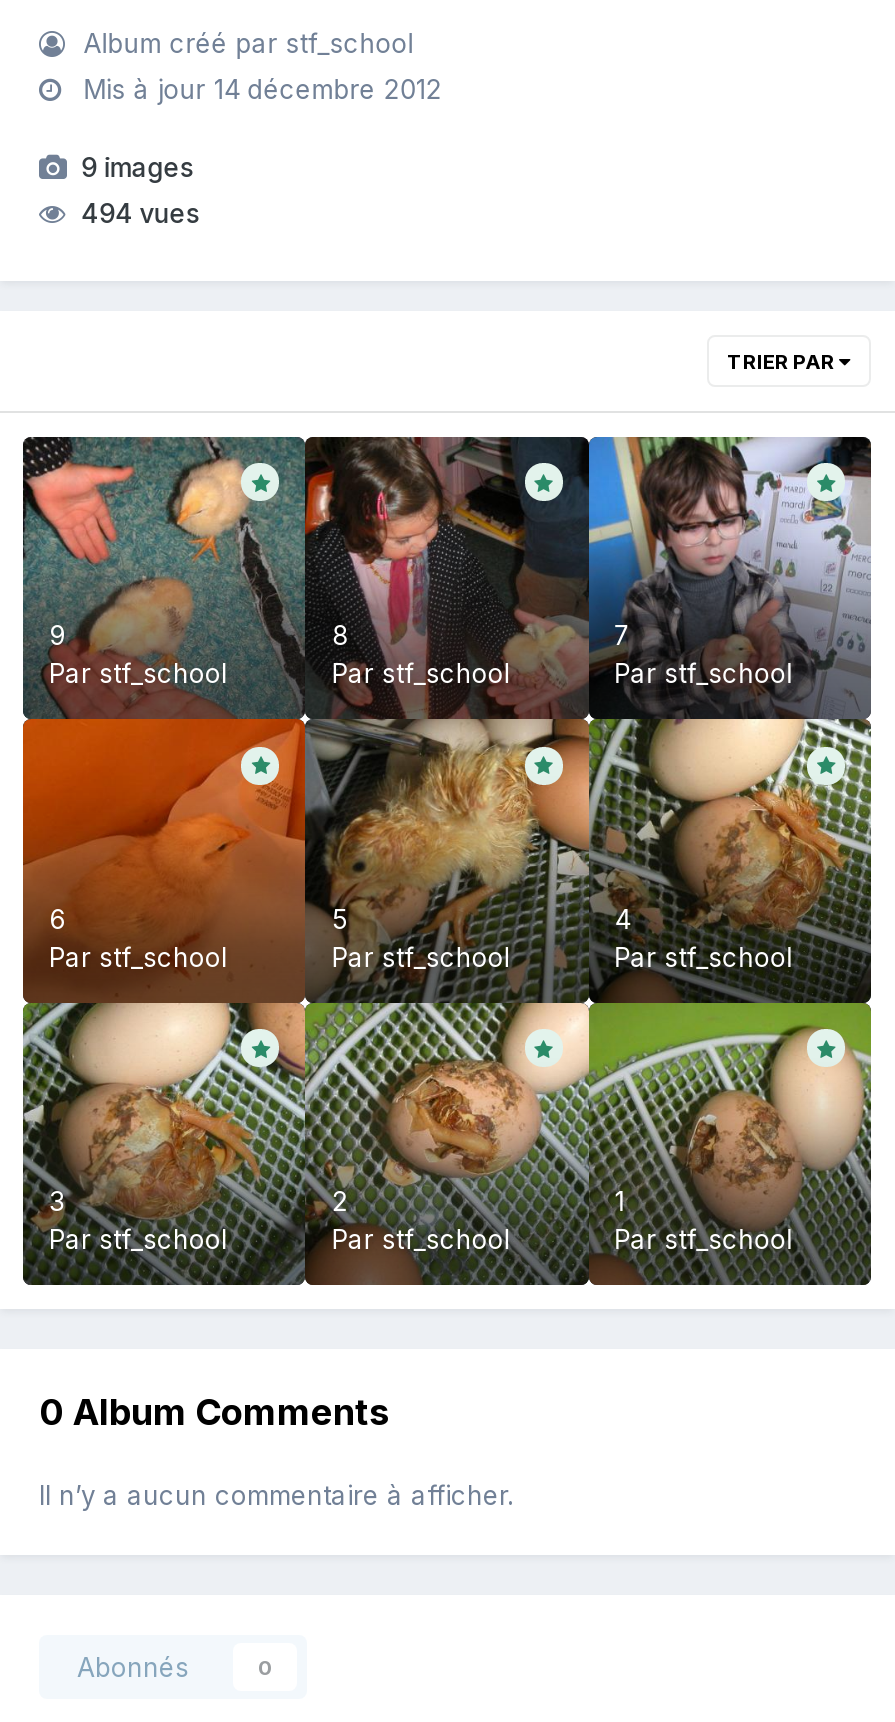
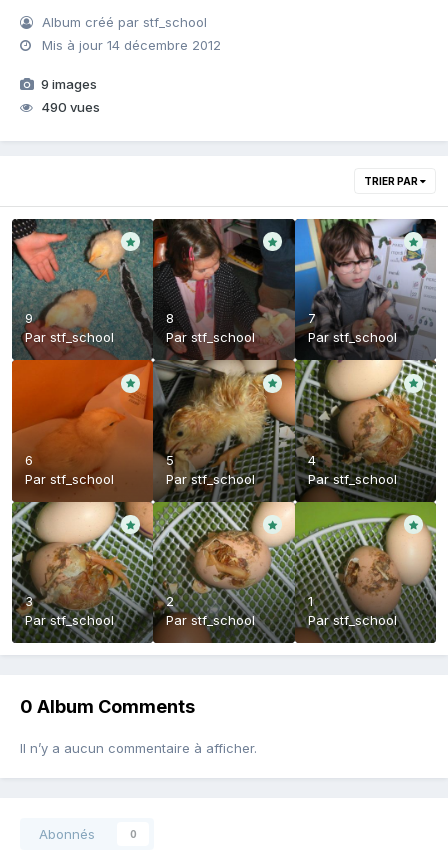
- 494 vues
+ 490 vues
